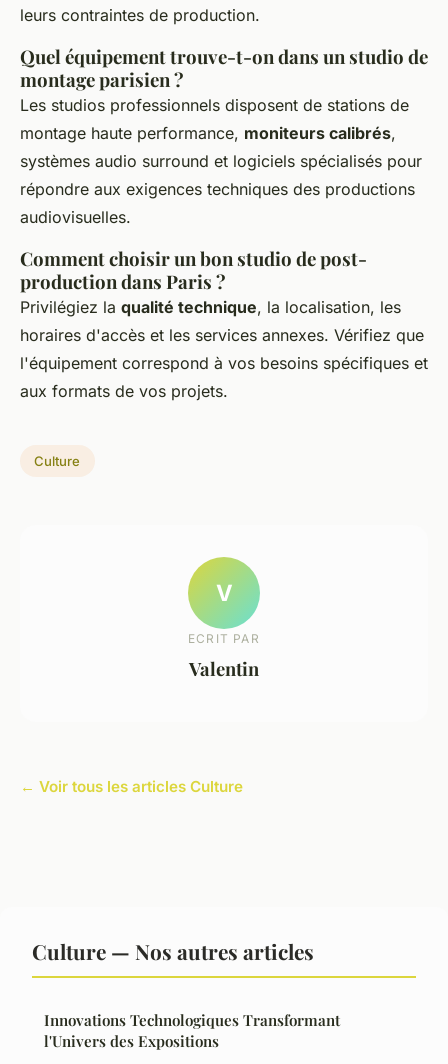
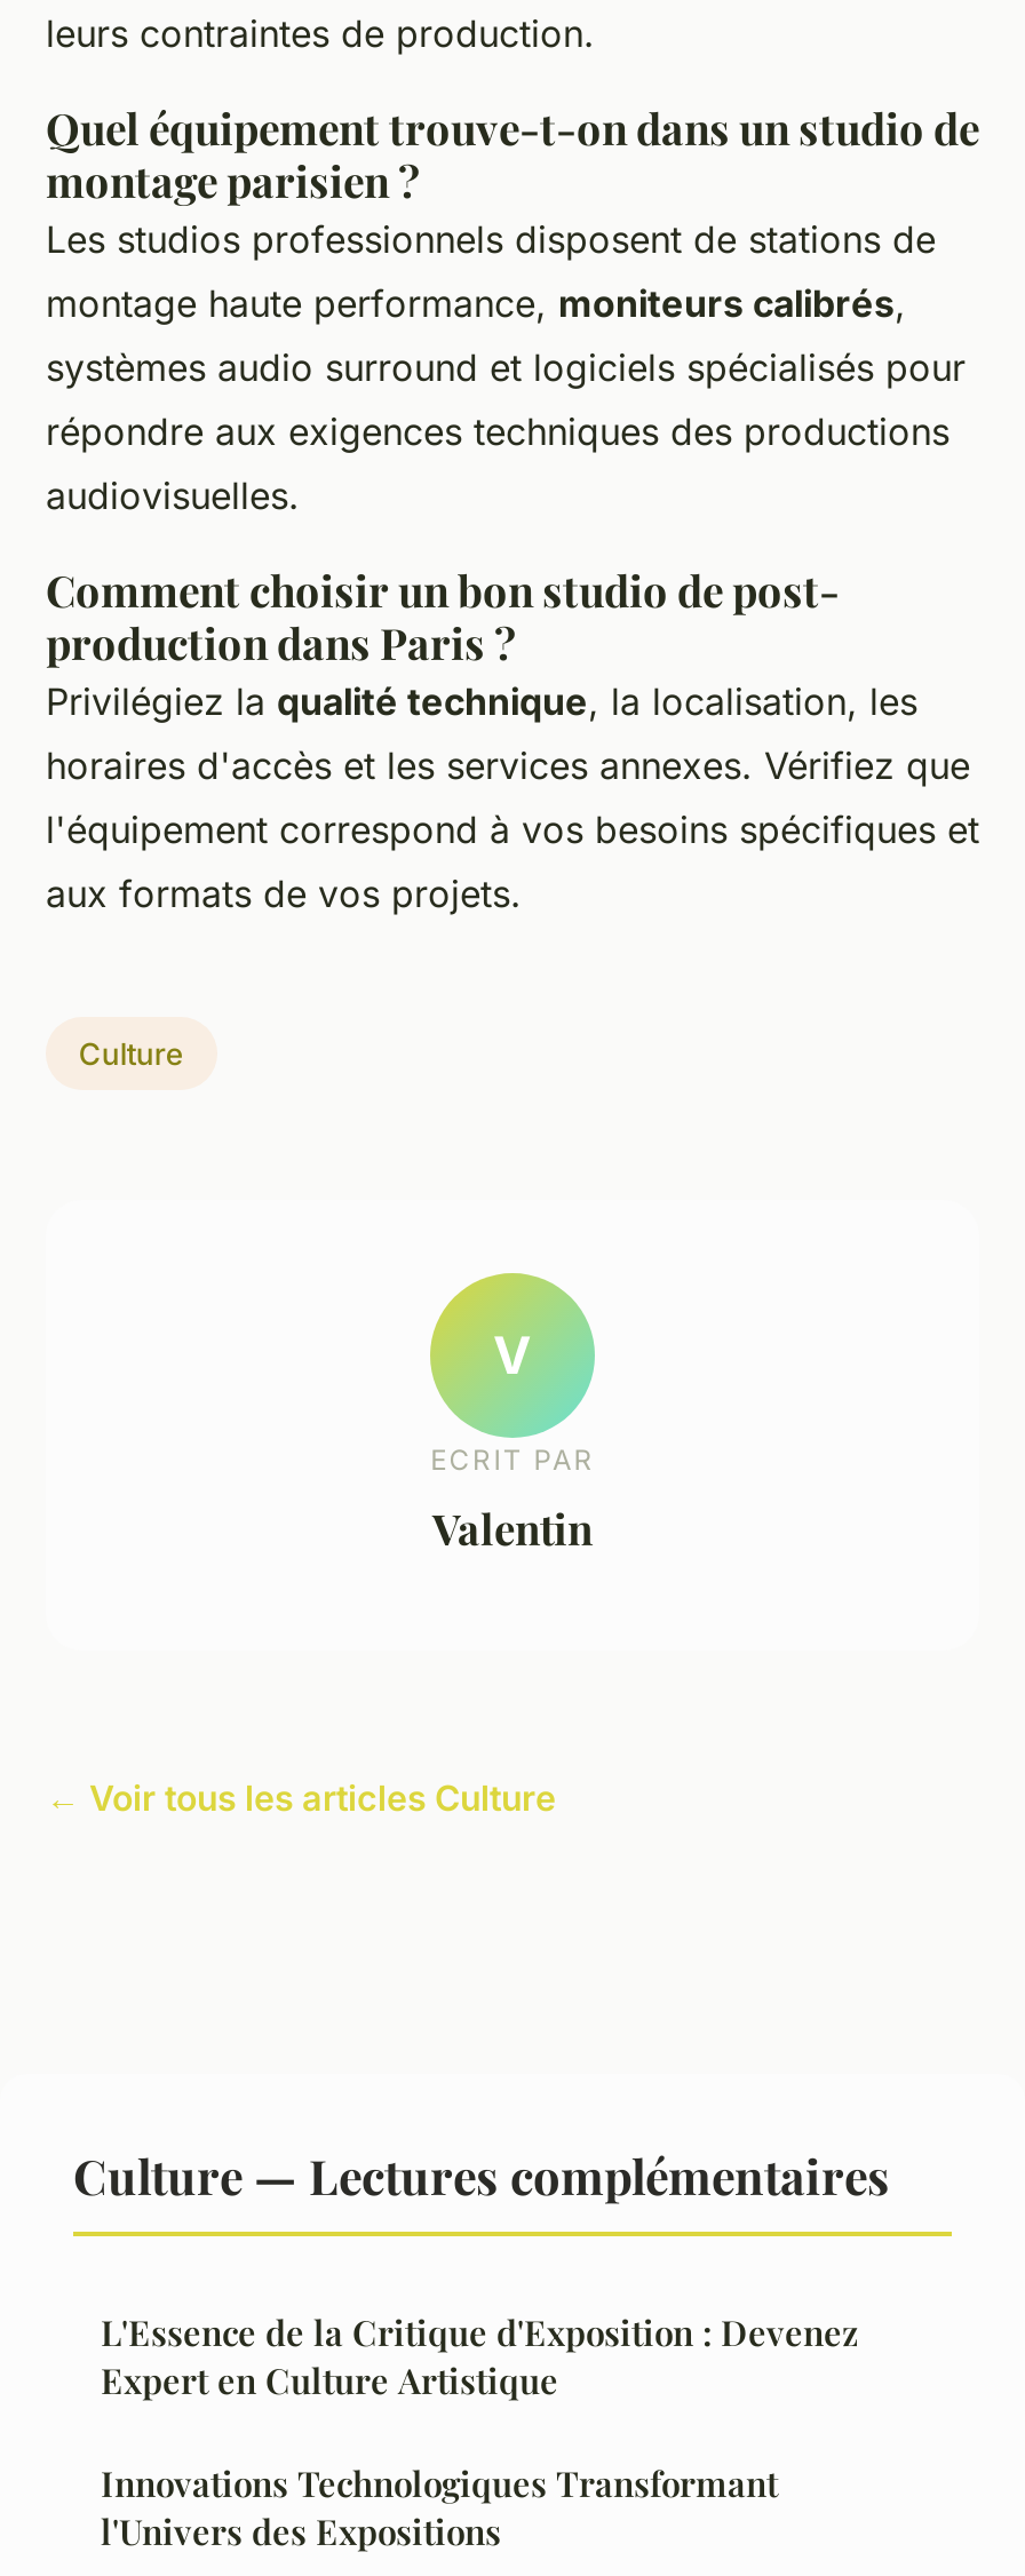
- Culture — Nos autres articles
+ Culture — Lectures complémentaires
+ L'Essence de la Critique d'Exposition : Devenez
+ Expert en Culture Artistique
